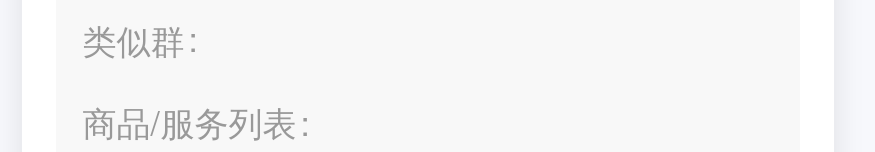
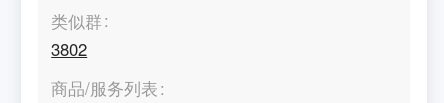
+ 3802
